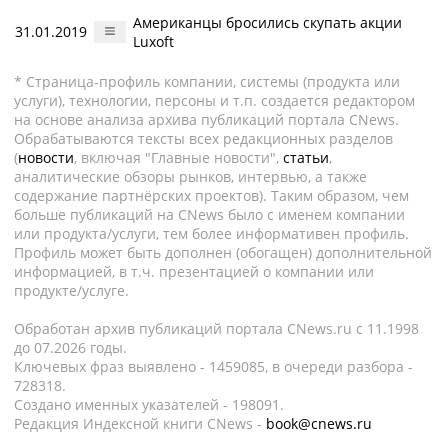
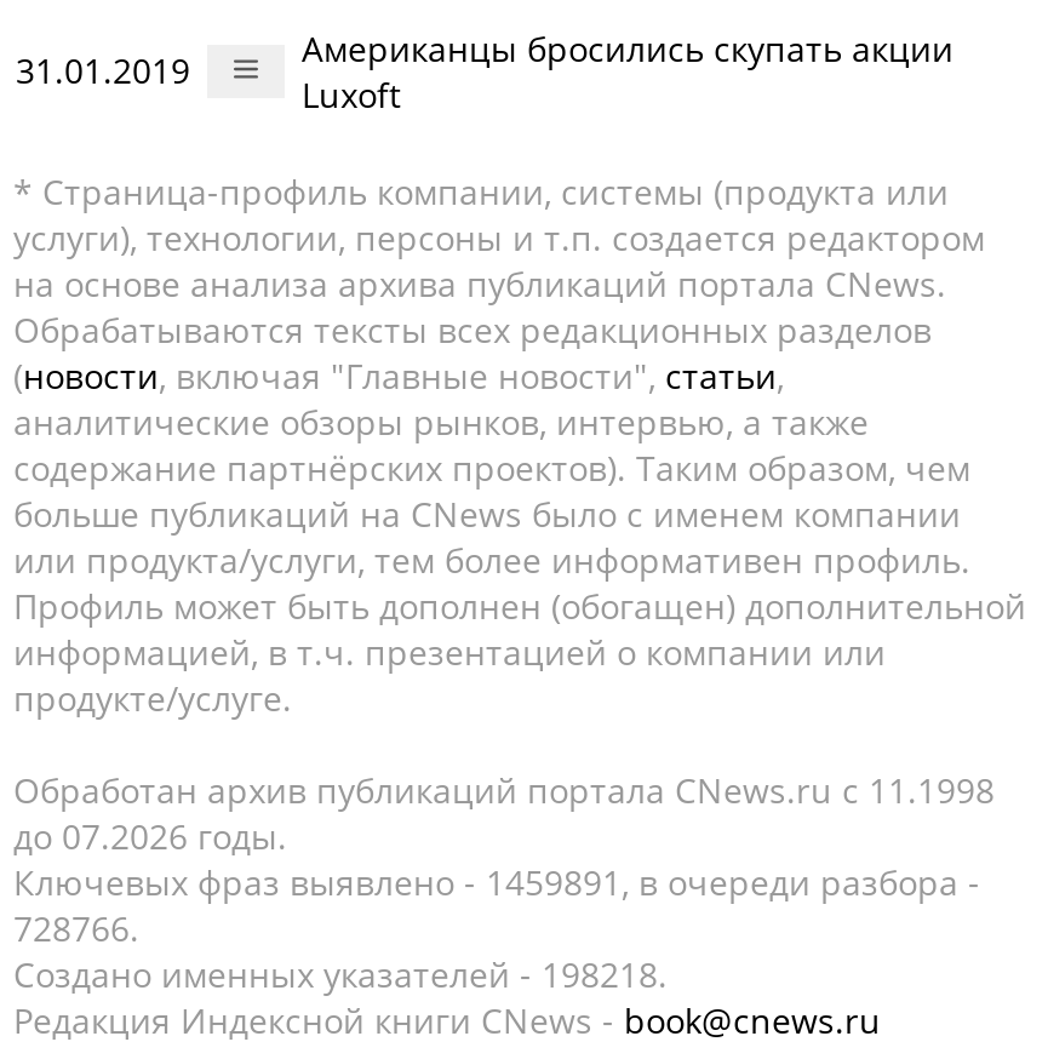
- Ключевых фраз выявлено - 1459085, в очереди разбора -
+ Ключевых фраз выявлено - 1459891, в очереди разбора -

- 728318.
+ 728766.

- Создано именных указателей - 198091.
+ Создано именных указателей - 198218.
